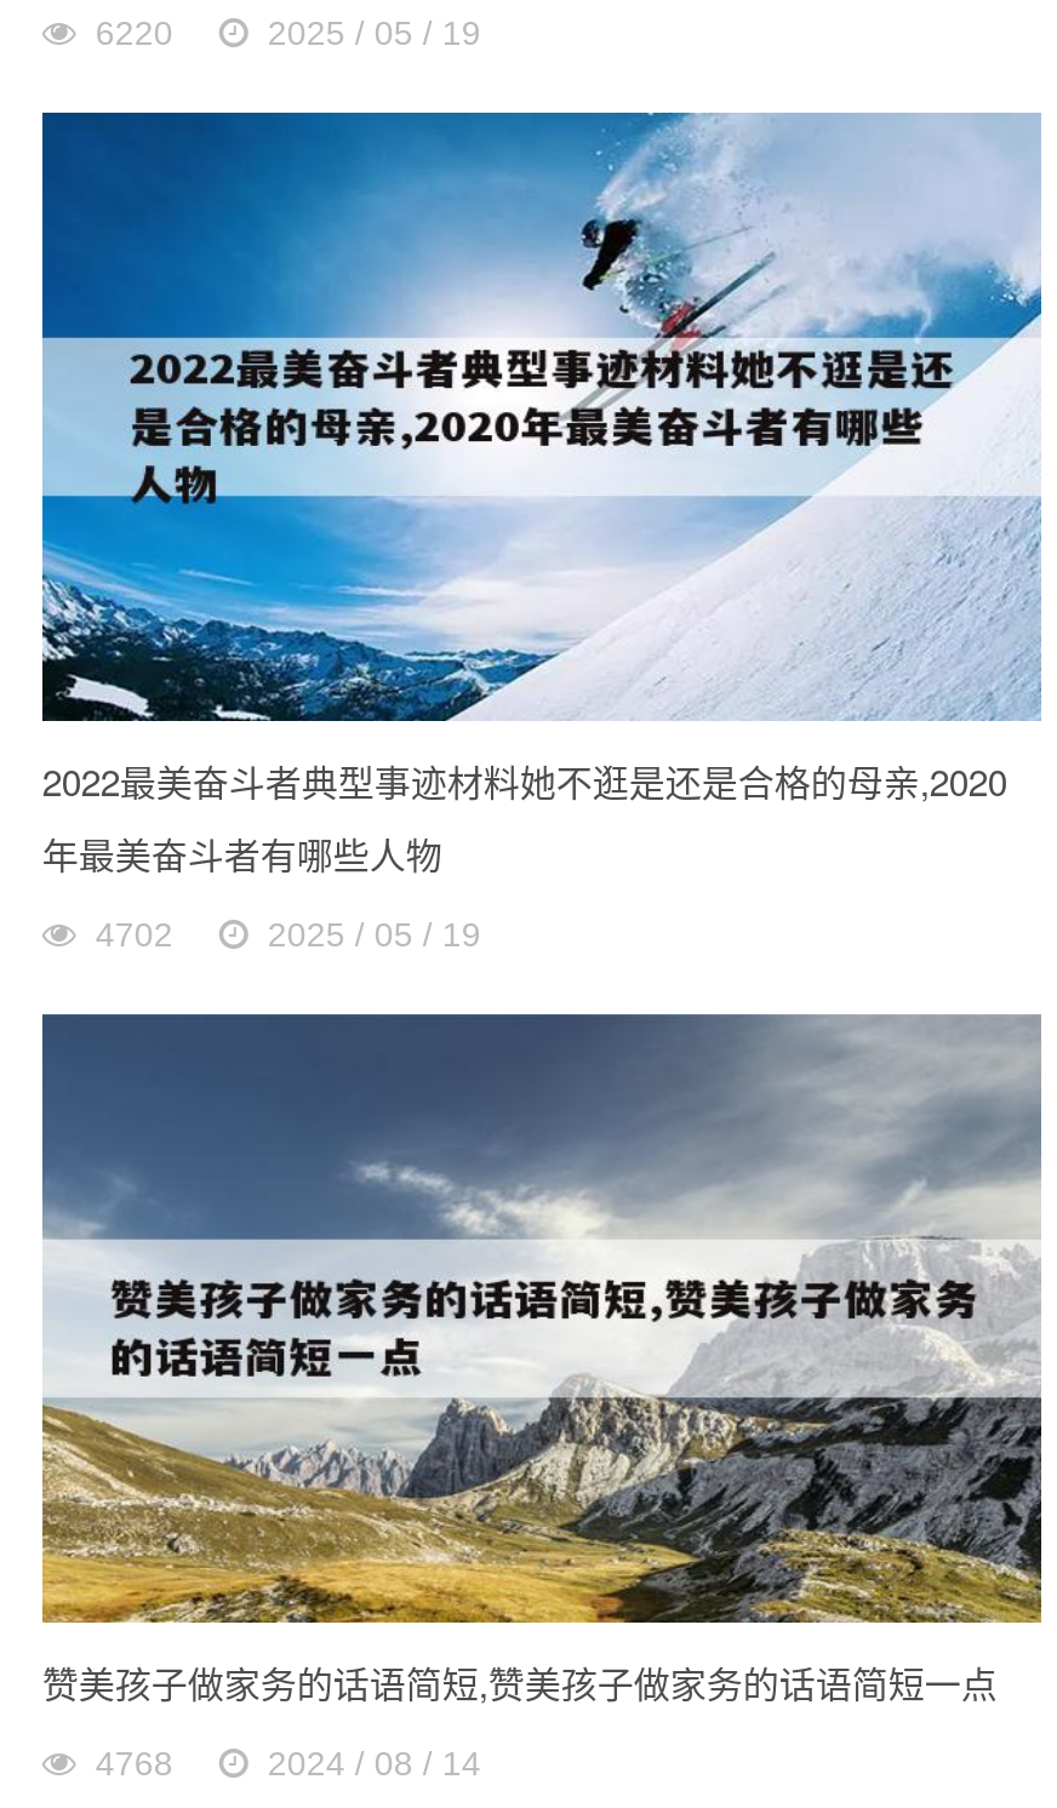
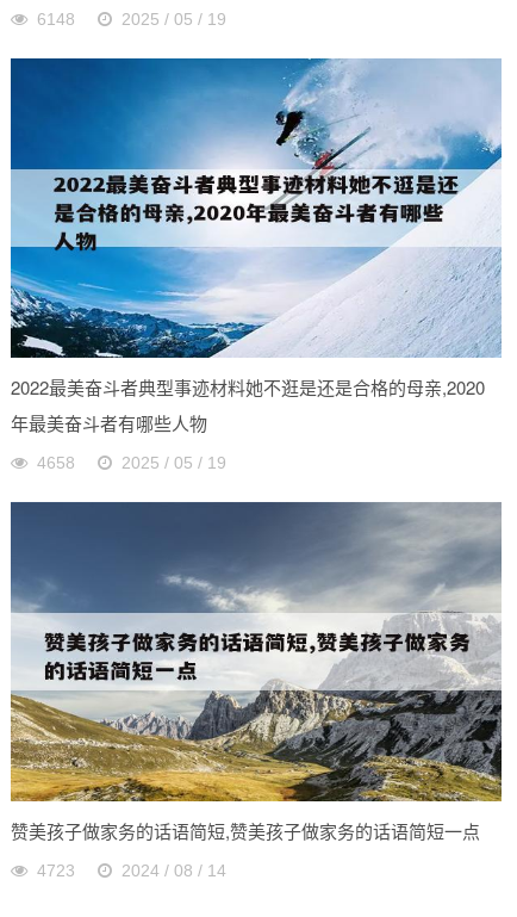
- 6220
+ 6148

- 4702
+ 4658

- 4768
+ 4723
